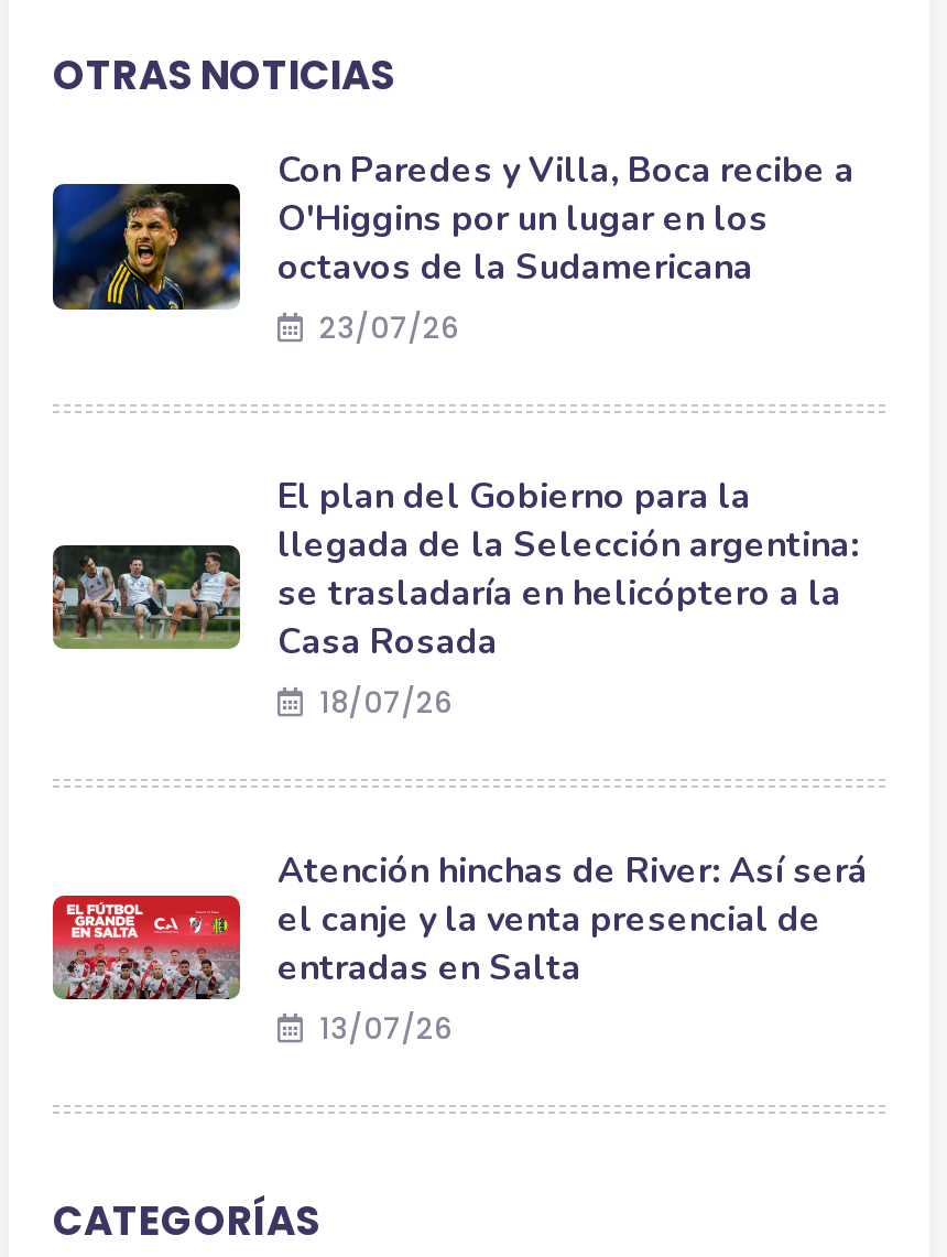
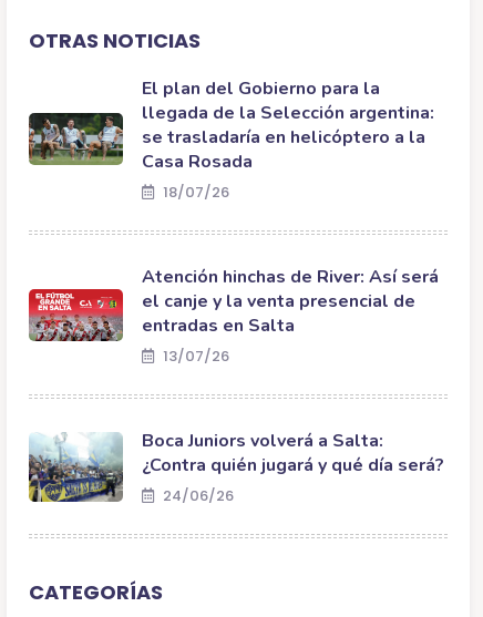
- [image]
- Con Paredes y Villa, Boca recibe a
- O'Higgins por un lugar en los
- octavos de la Sudamericana
- 23/07/26

moved up: [image] | El plan del Gobierno para la | llegada de la Selección argentina: | ... | entradas en Salta | 13/07/26

+ [image]
+ Boca Juniors volverá a Salta:
+ ¿Contra quién jugará y qué día será?
+ 24/06/26
